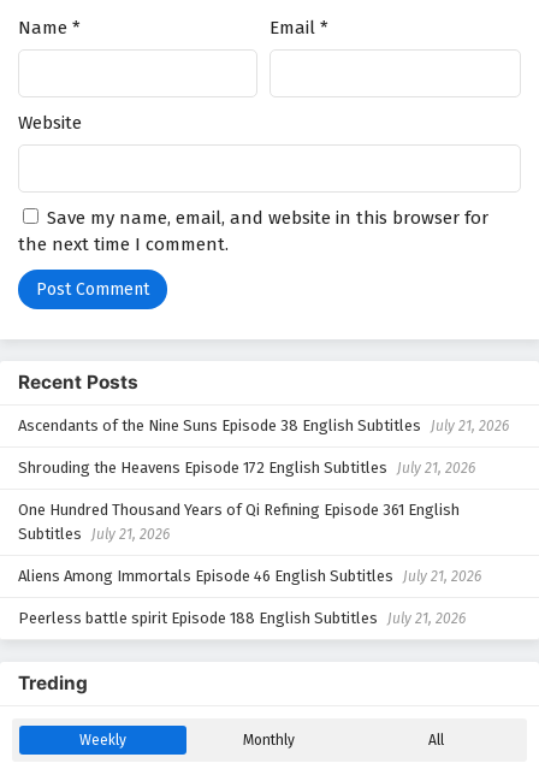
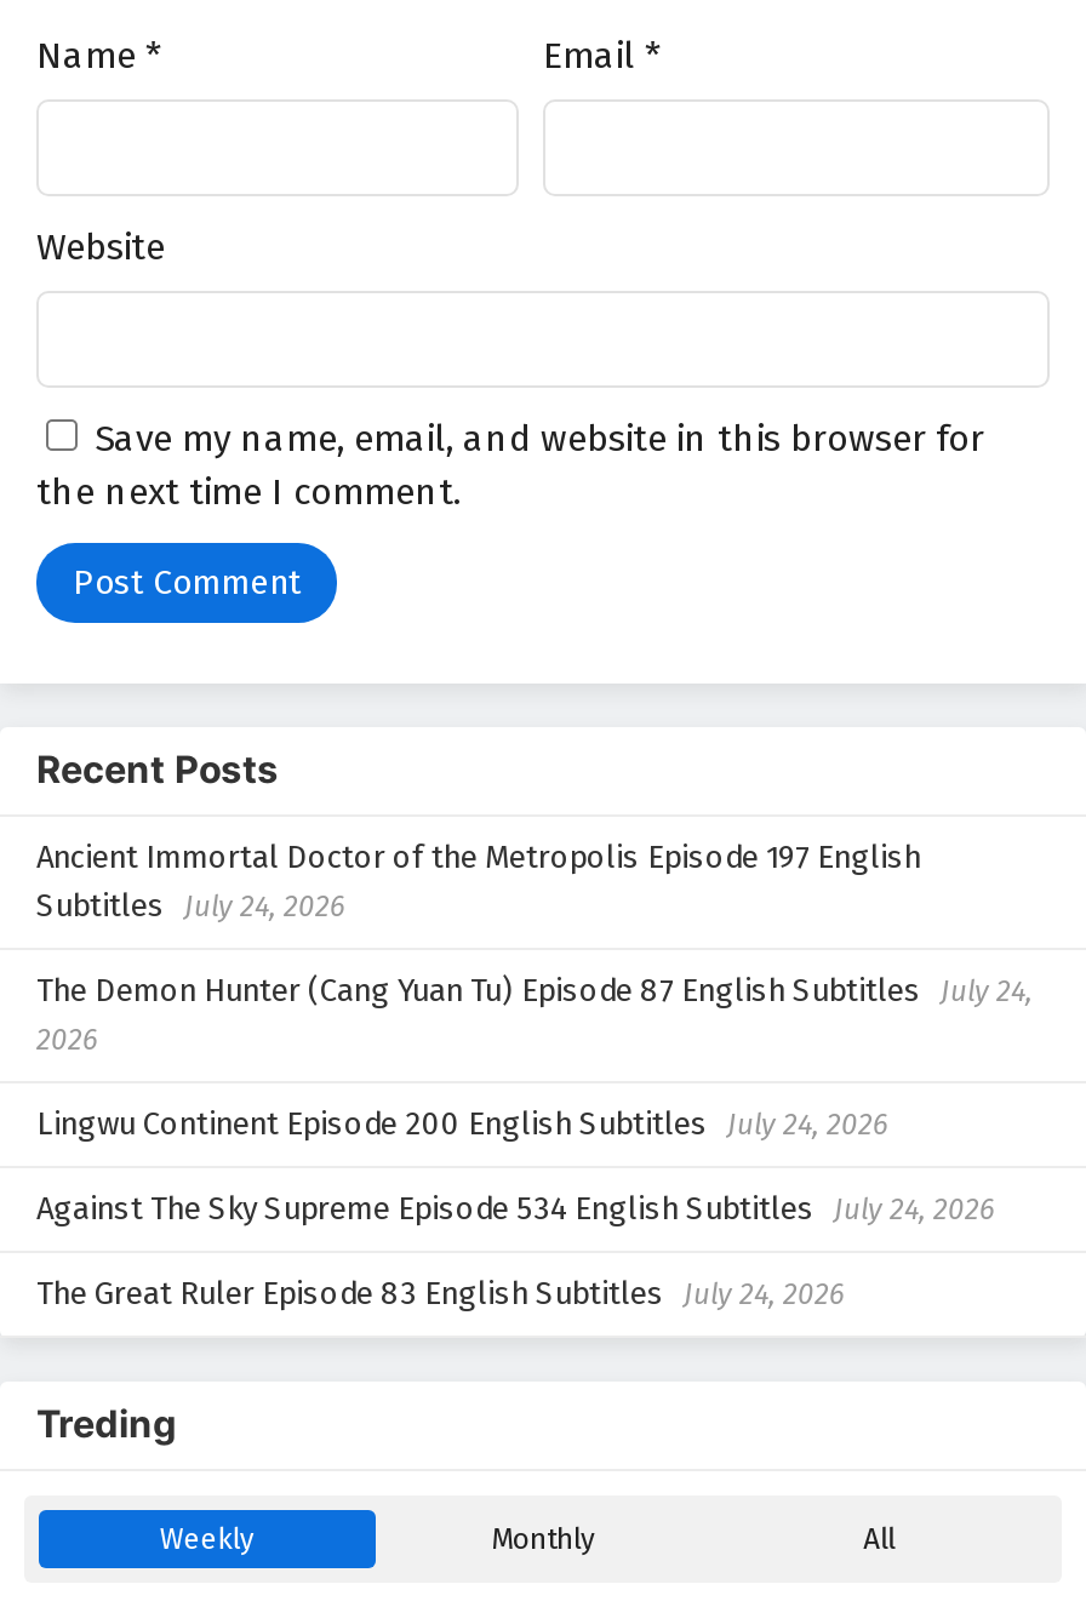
- Ascendants of the Nine Suns Episode 38 English Subtitles July 21, 2026
+ Ancient Immortal Doctor of the Metropolis Episode 197 English
+ Subtitles July 24, 2026

- Shrouding the Heavens Episode 172 English Subtitles July 21, 2026
+ The Demon Hunter (Cang Yuan Tu) Episode 87 English Subtitles July 24,
+ 2026

- One Hundred Thousand Years of Qi Refining Episode 361 English
- Subtitles July 21, 2026
+ Lingwu Continent Episode 200 English Subtitles July 24, 2026

- Aliens Among Immortals Episode 46 English Subtitles July 21, 2026
+ Against The Sky Supreme Episode 534 English Subtitles July 24, 2026

- Peerless battle spirit Episode 188 English Subtitles July 21, 2026
+ The Great Ruler Episode 83 English Subtitles July 24, 2026
